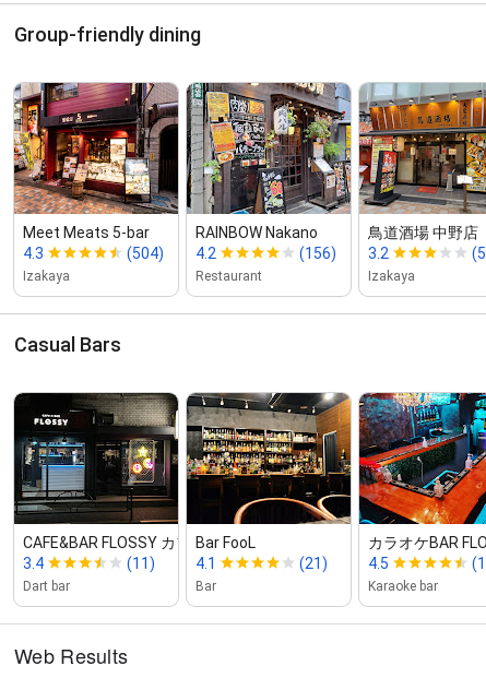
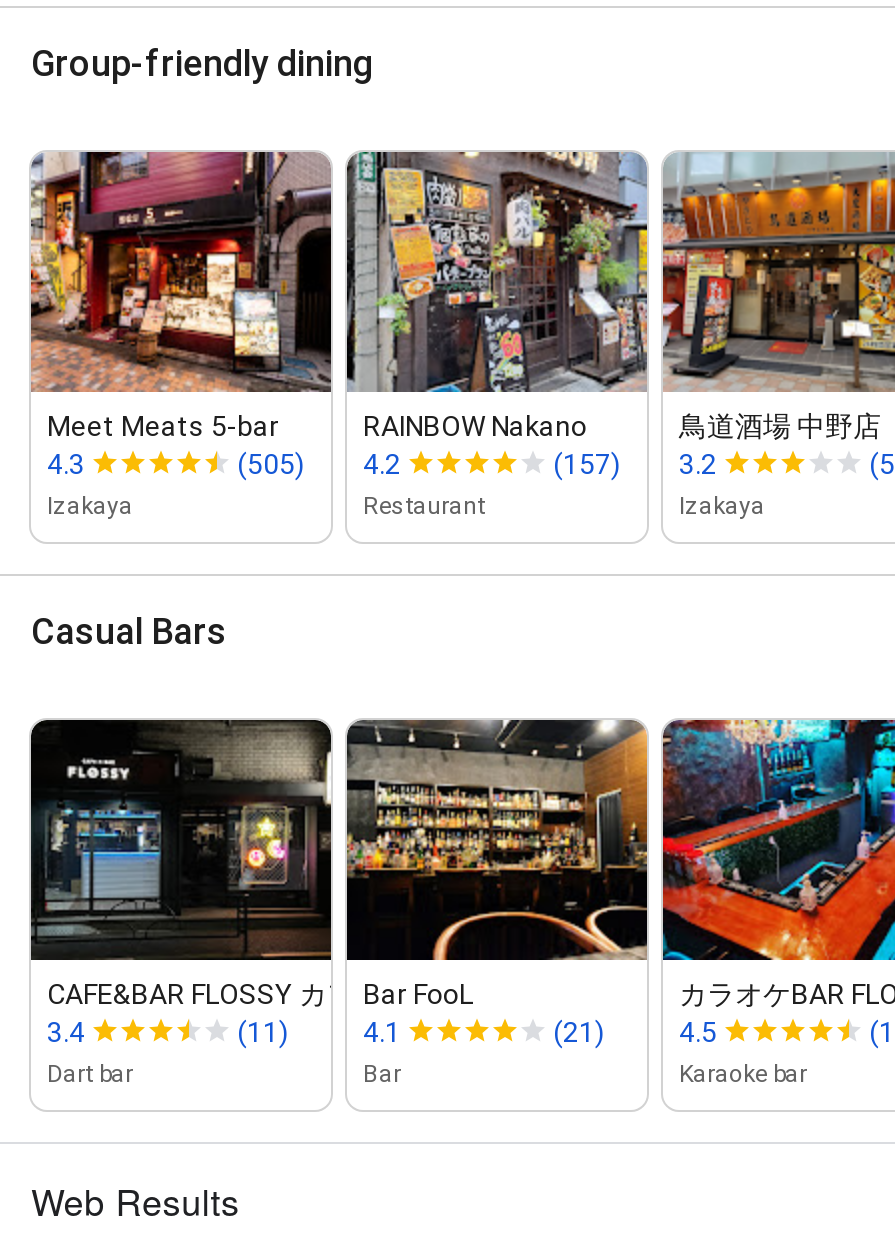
- (504) 4.2
+ (505) 4.2

- (156) 3.2
+ (157) 3.2
